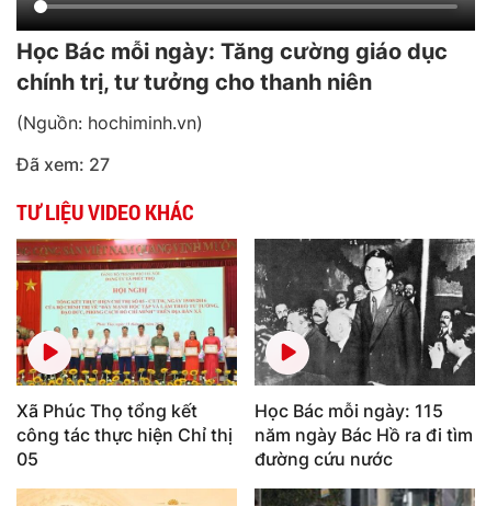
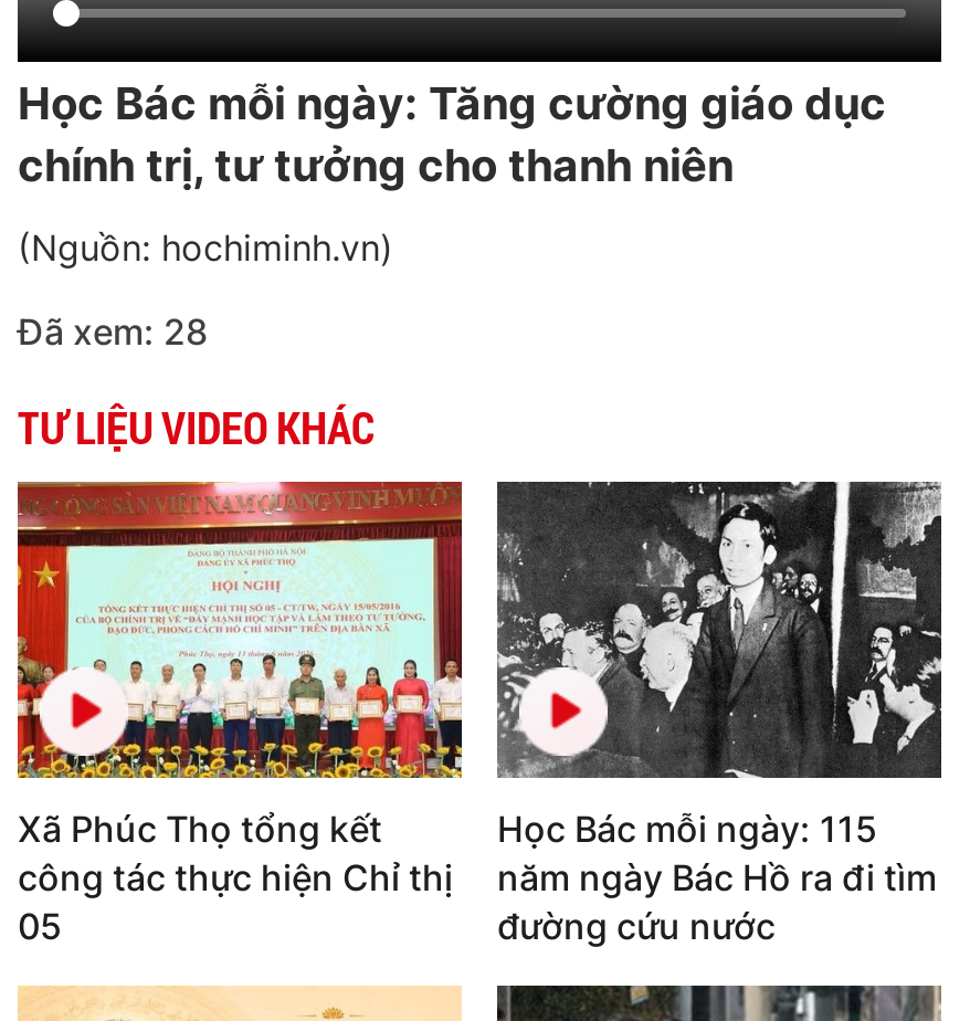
- Đã xem: 27
+ Đã xem: 28
